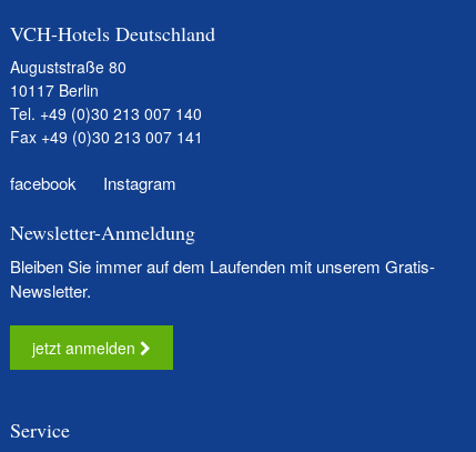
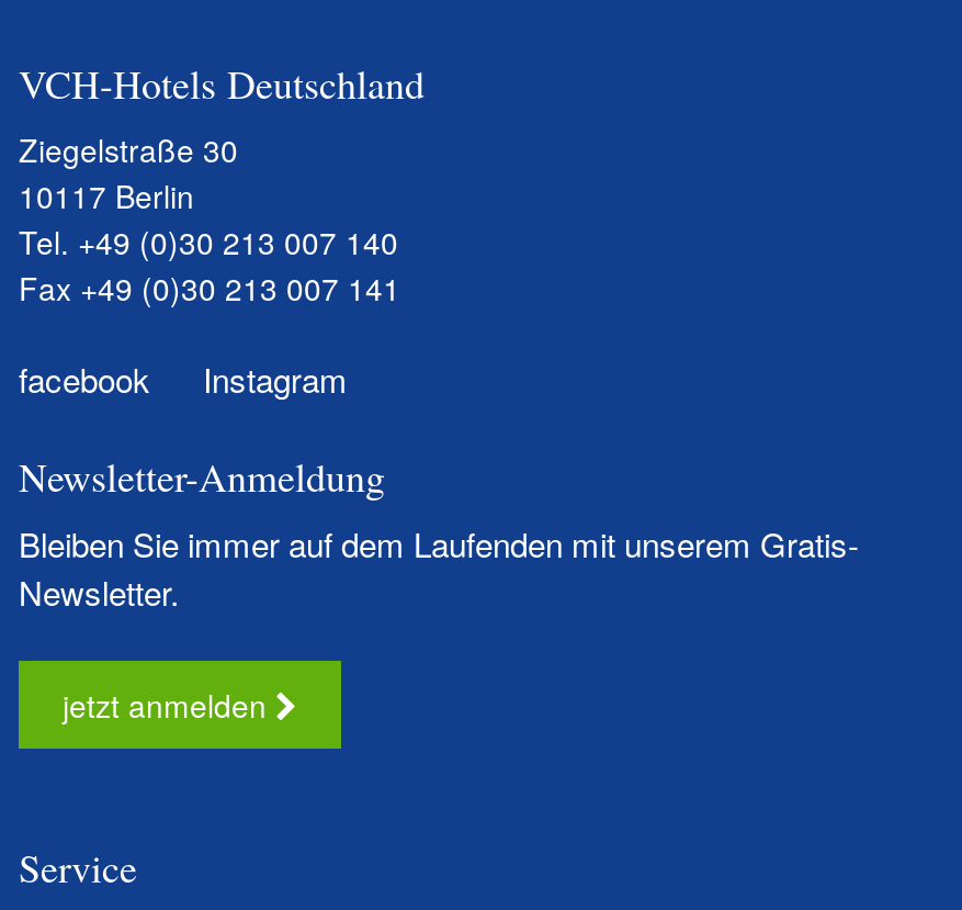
- Auguststraße 80
+ Ziegelstraße 30
